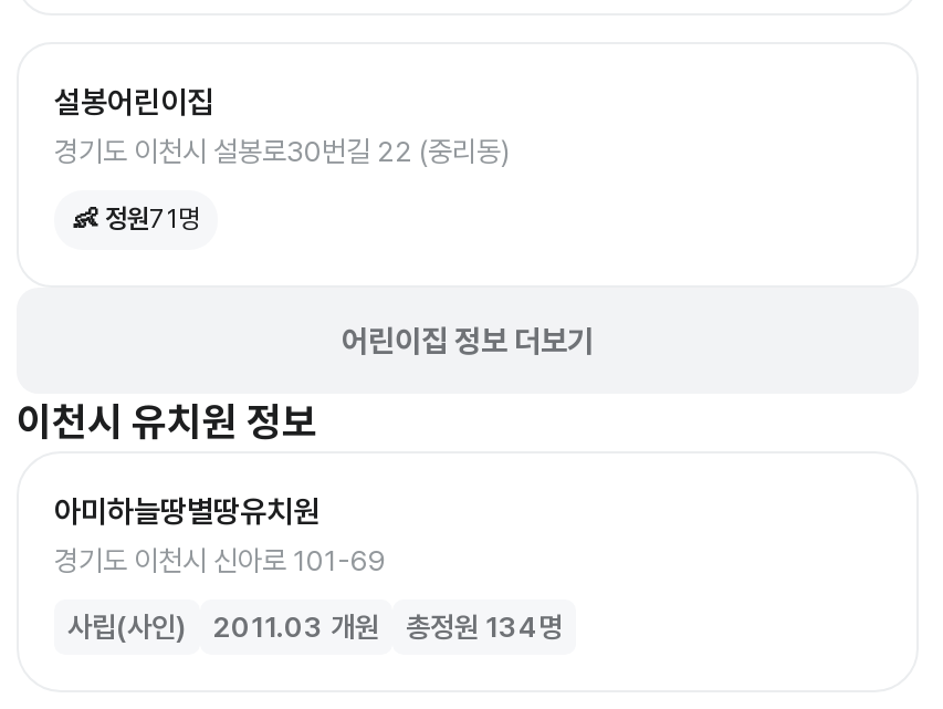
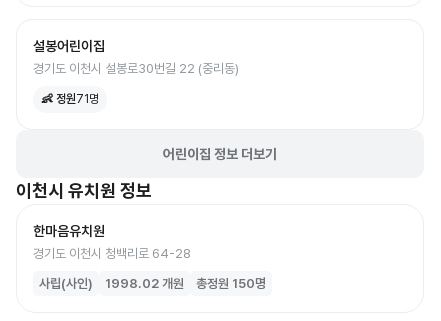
- 아미하늘땅별땅유치원
- 경기도 이천시 신아로 101-69
+ 한마음유치원
+ 경기도 이천시 청백리로 64-28

- 2011.03 개원
- 총정원 134명
+ 1998.02 개원
+ 총정원 150명
